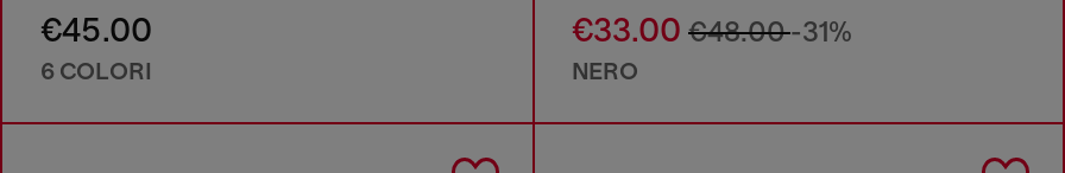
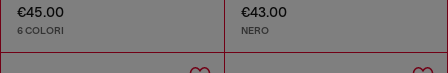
- €33.00 €48.00-31%
+ €43.00
